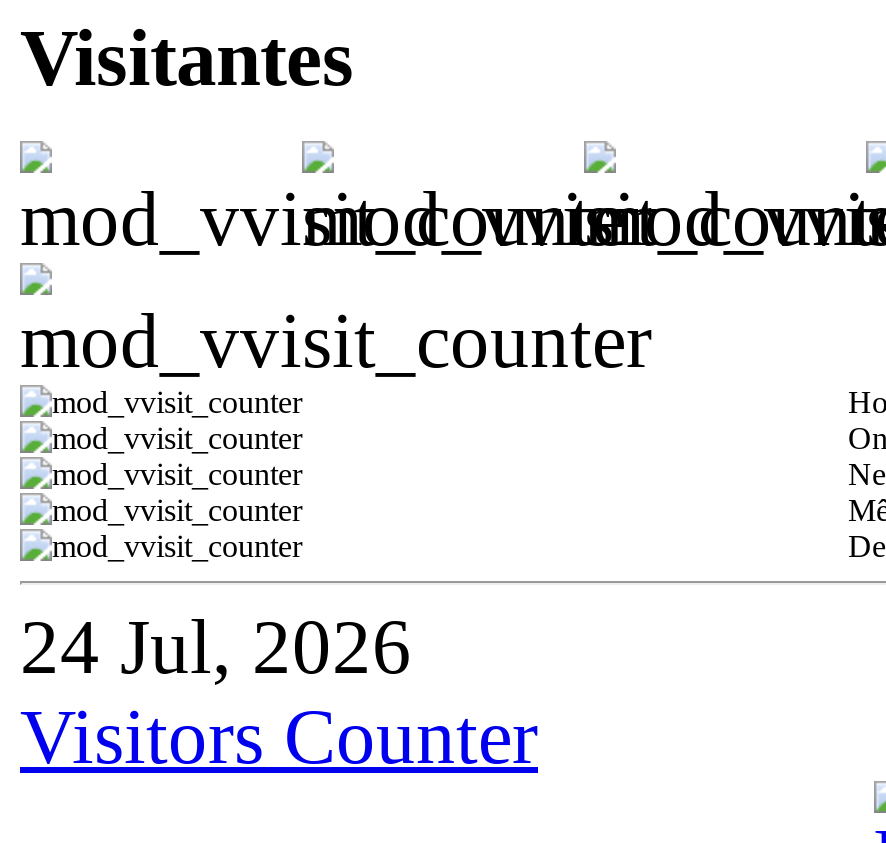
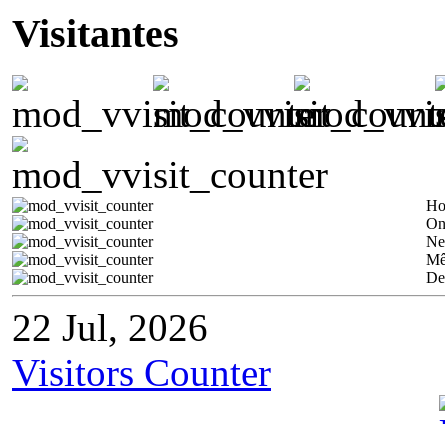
- 24 Jul, 2026
+ 22 Jul, 2026
